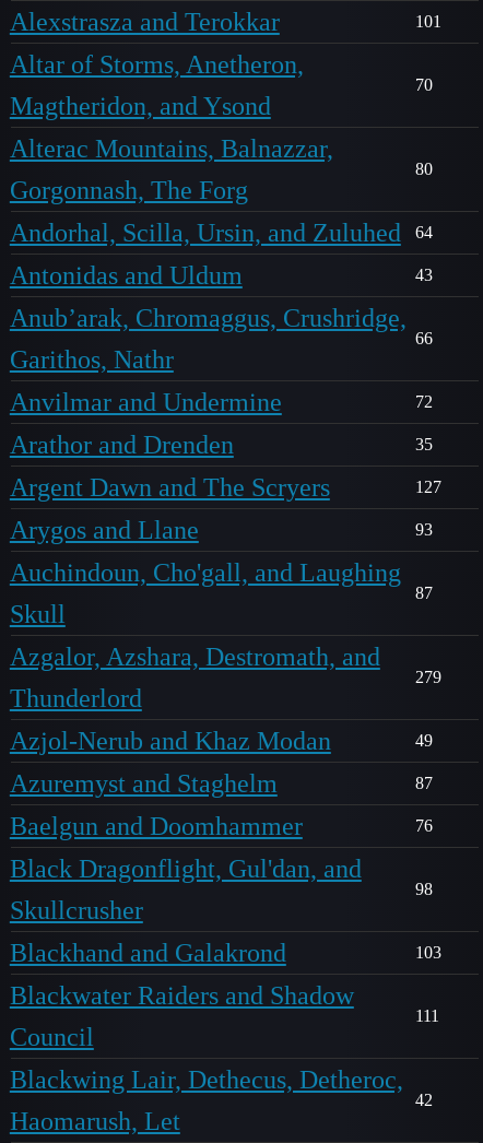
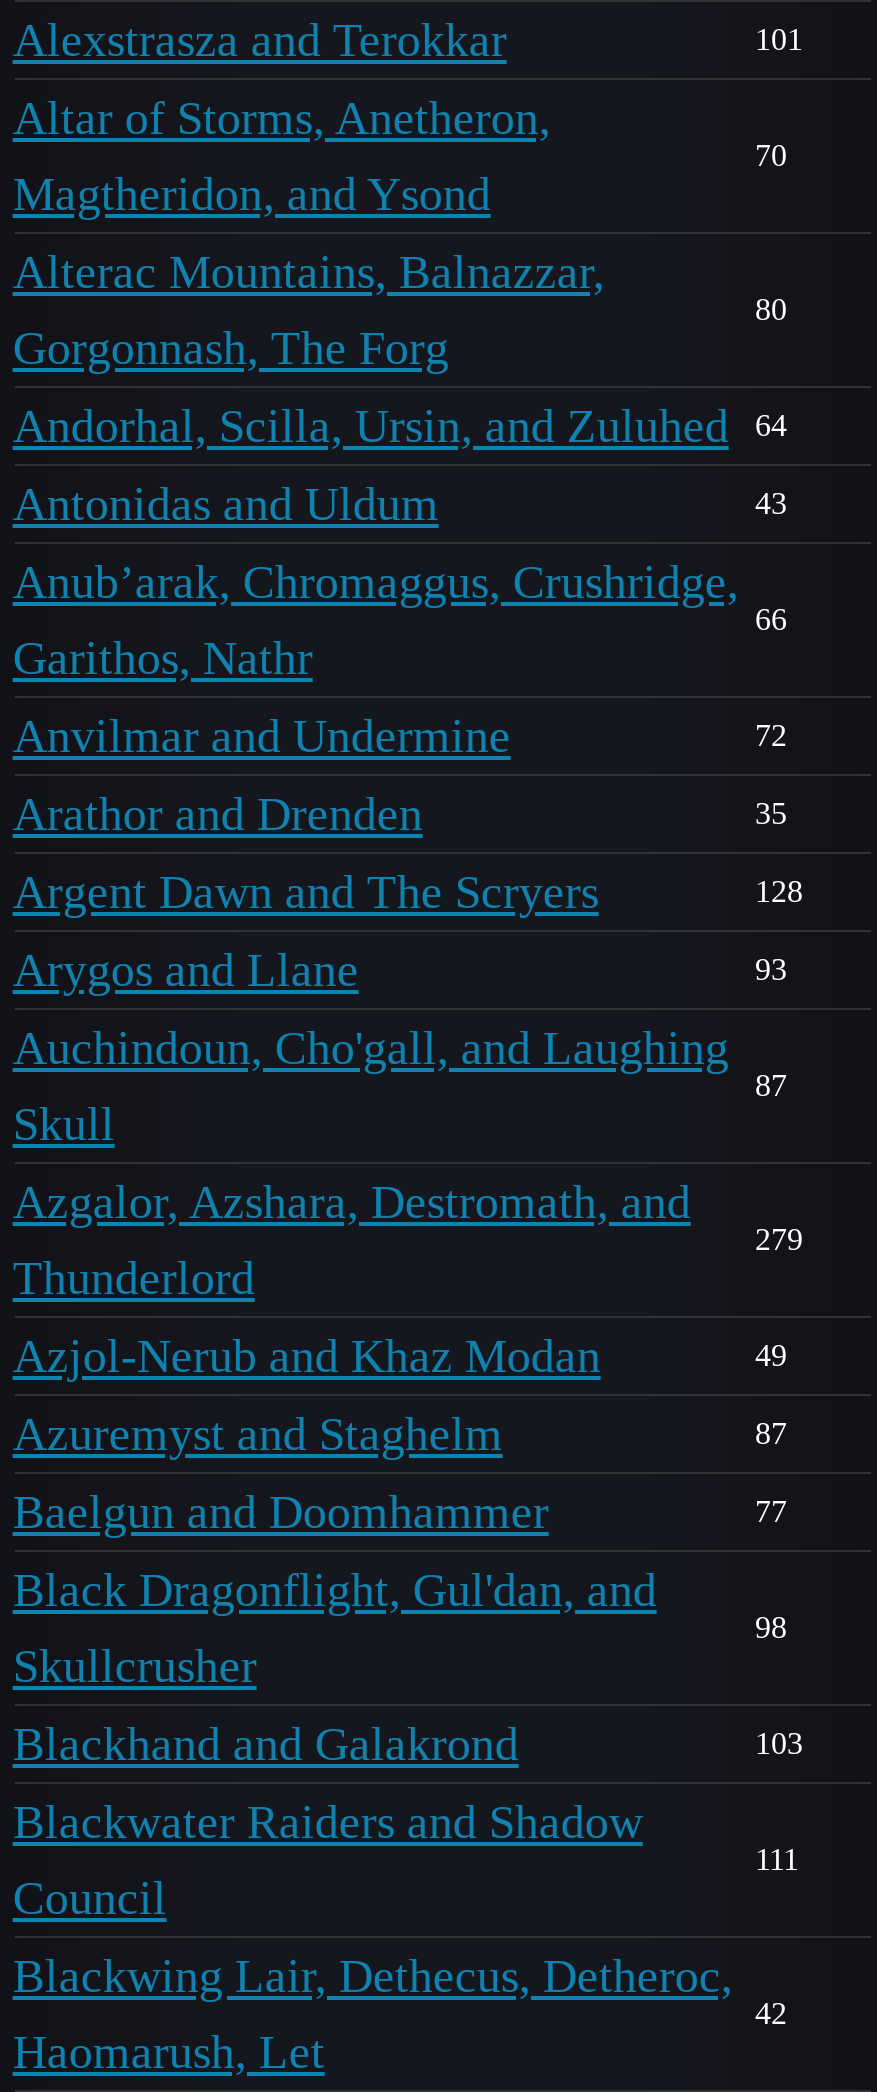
- 127
+ 128

- 76
+ 77
